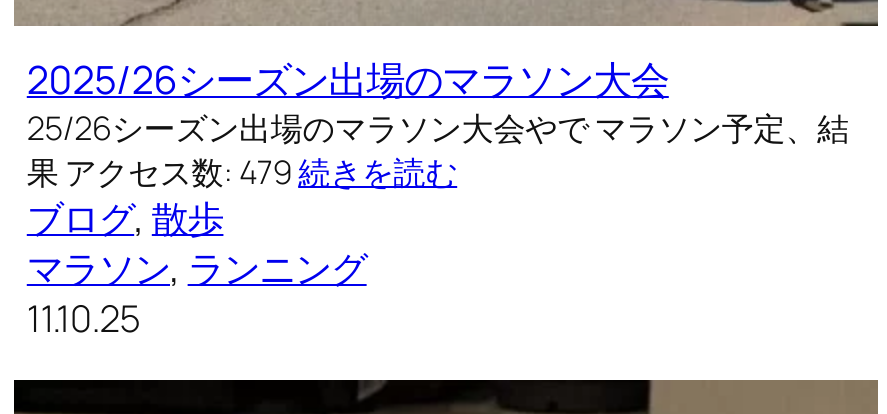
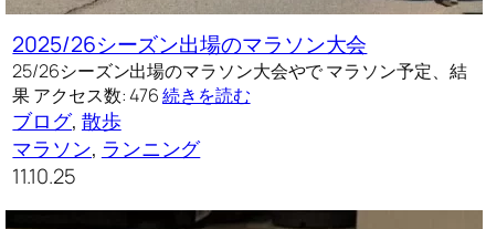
- 果 アクセス数: 479続きを読む
+ 果 アクセス数: 476続きを読む
